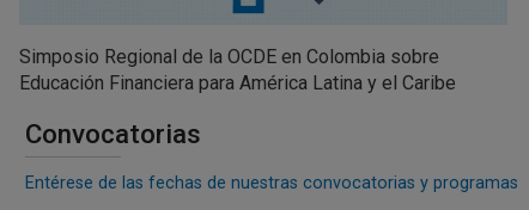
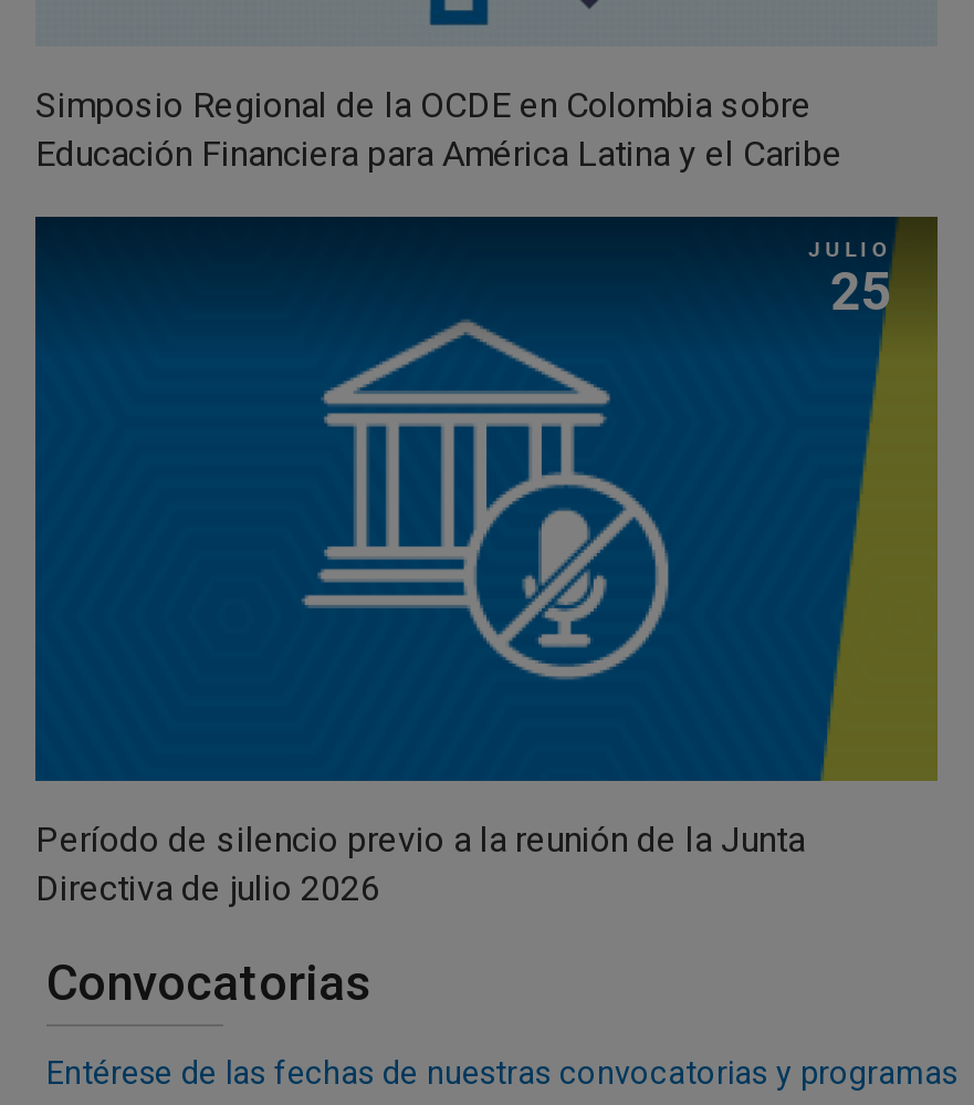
+ [image]
+ JULIO
+ 25

+ Período de silencio previo a la reunión de la Junta
+ Directiva de julio 2026
